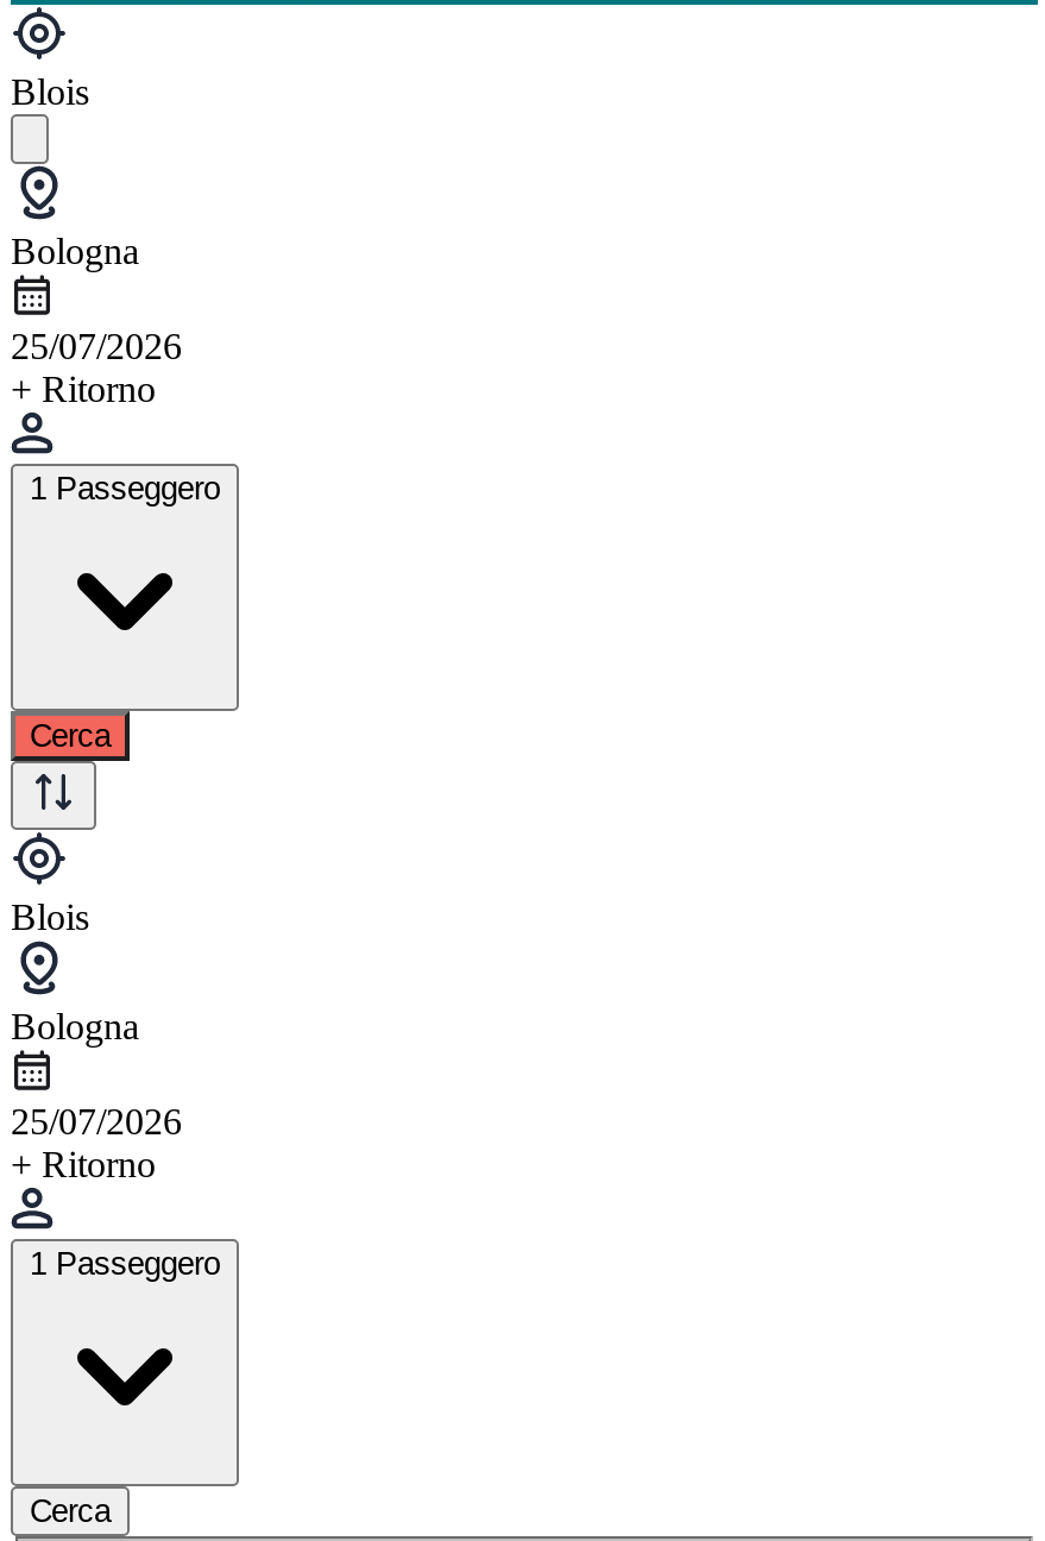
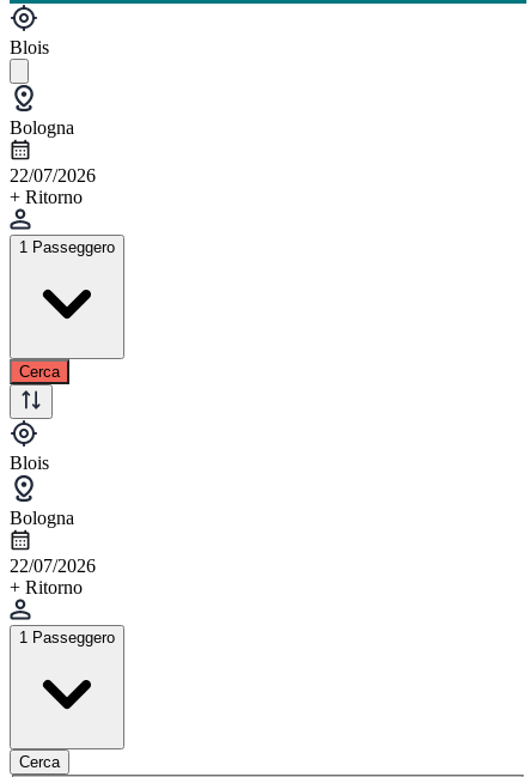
- 25/07/2026
+ 22/07/2026

- 25/07/2026
+ 22/07/2026
